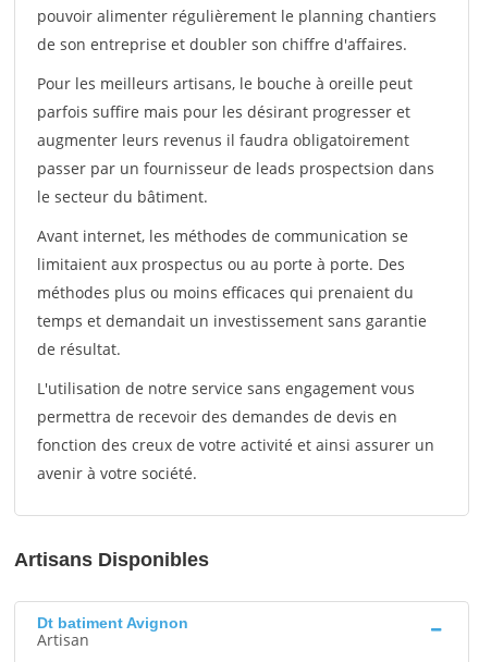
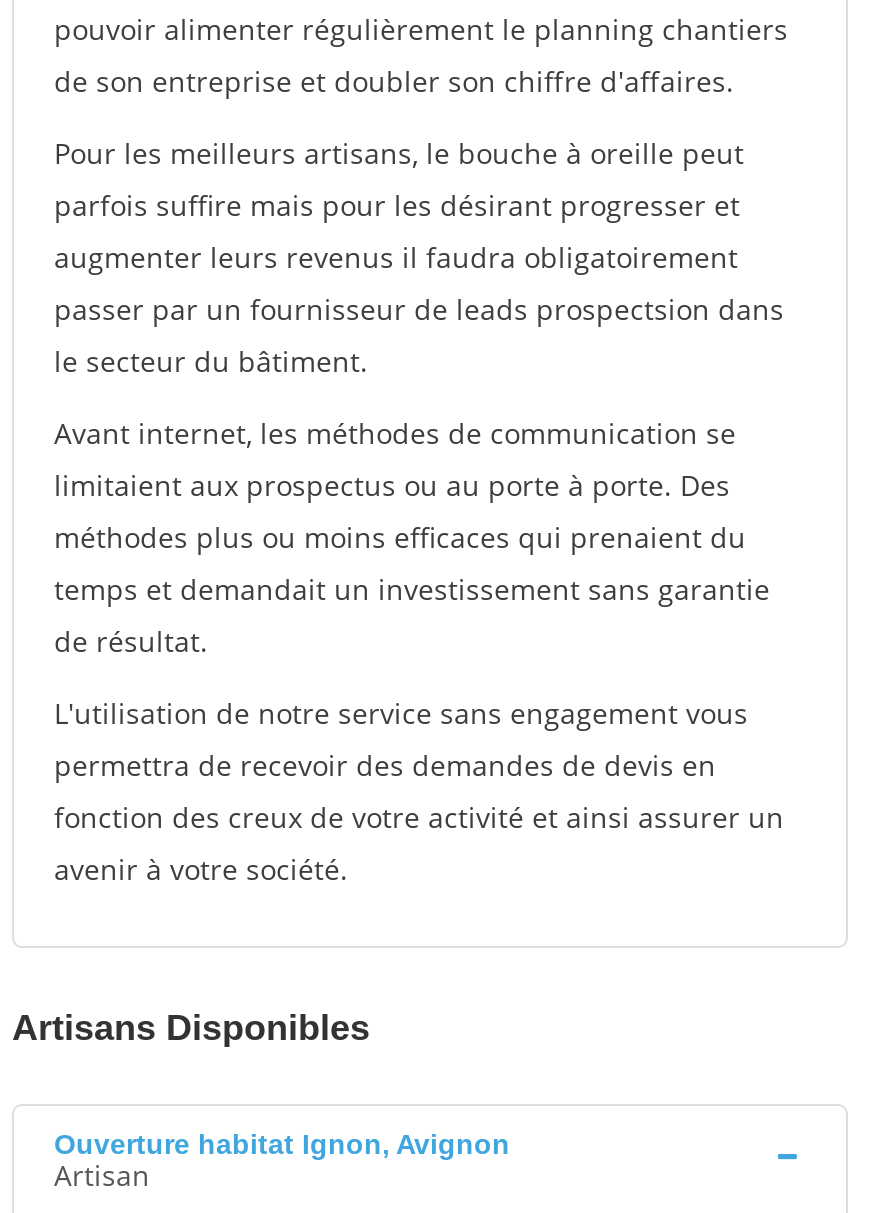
- Dt batiment Avignon
+ Ouverture habitat Ignon, Avignon
